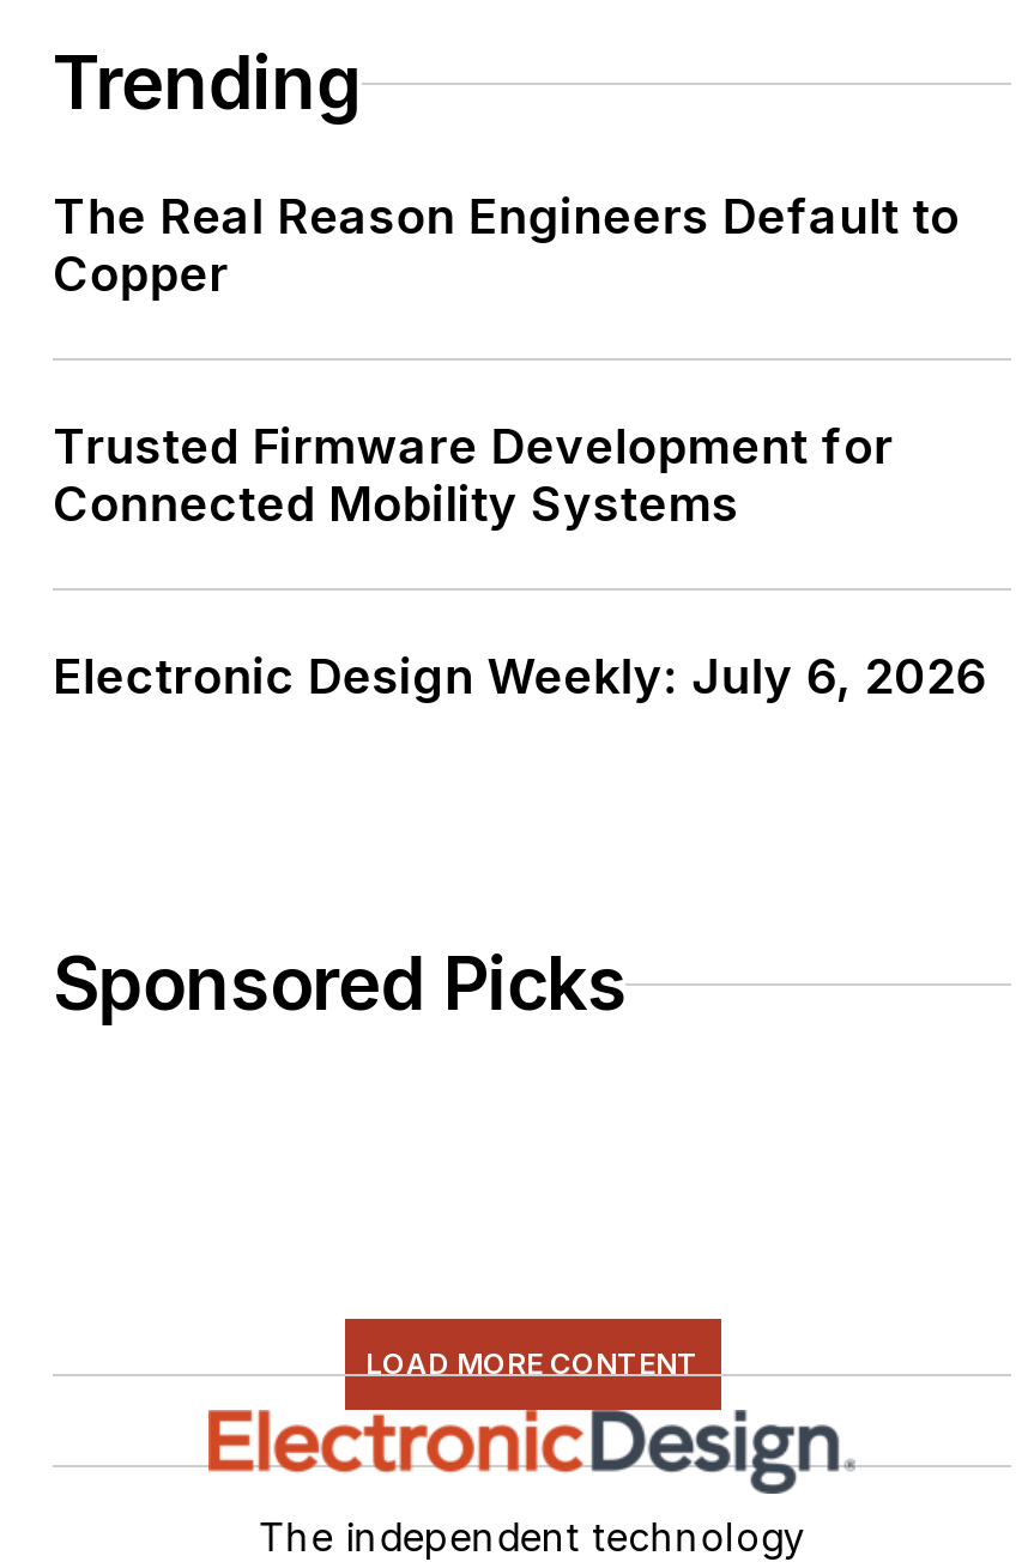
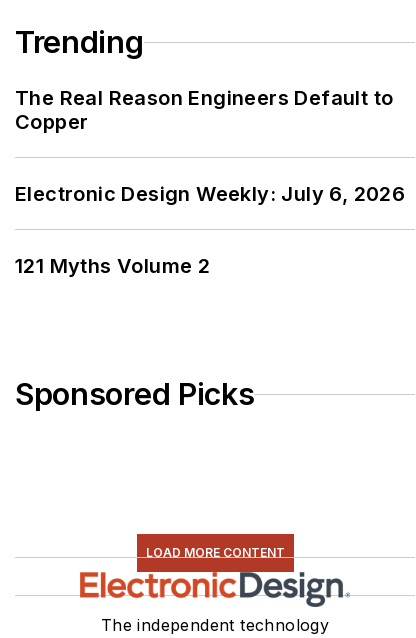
- Trusted Firmware Development for
- Connected Mobility Systems

moved up: Electronic Design Weekly: July 6, 2026

+ 121 Myths Volume 2
